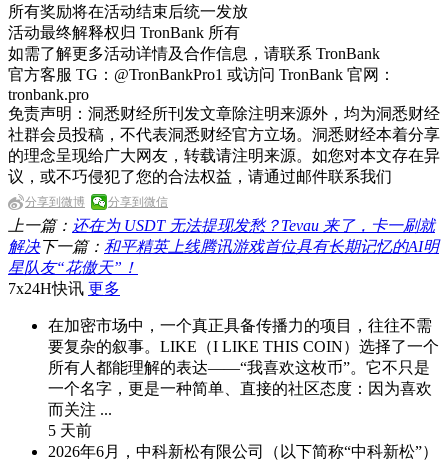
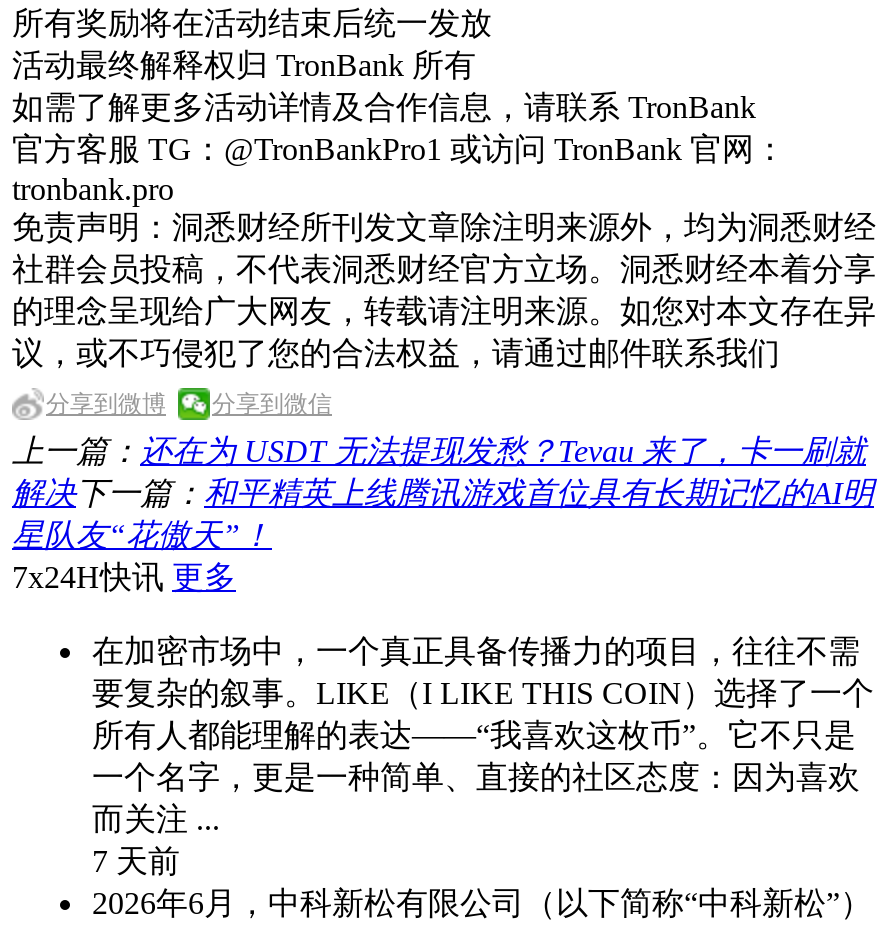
- 5 天前
+ 7 天前
